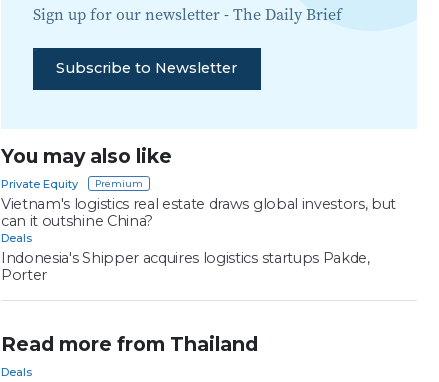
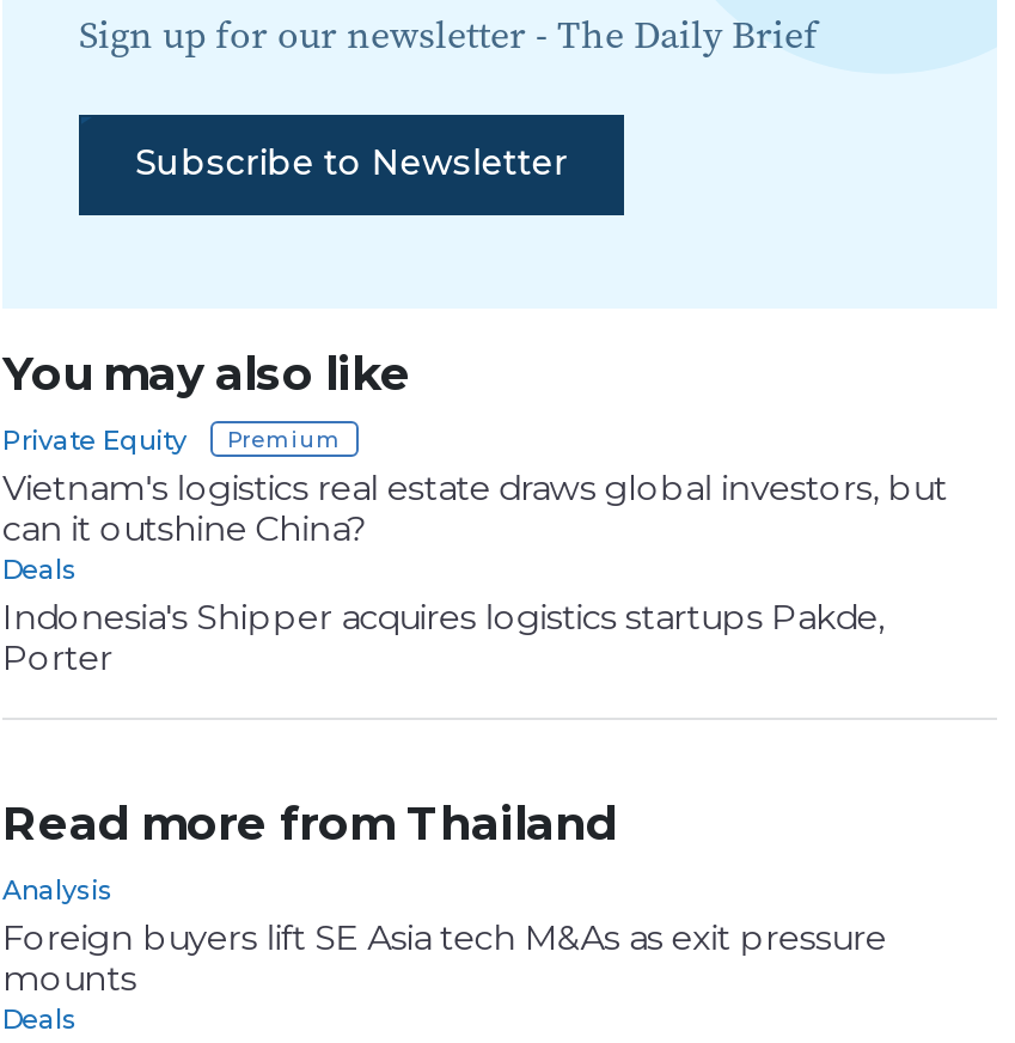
+ Analysis
+ Foreign buyers lift SE Asia tech M&As as exit pressure
+ mounts
